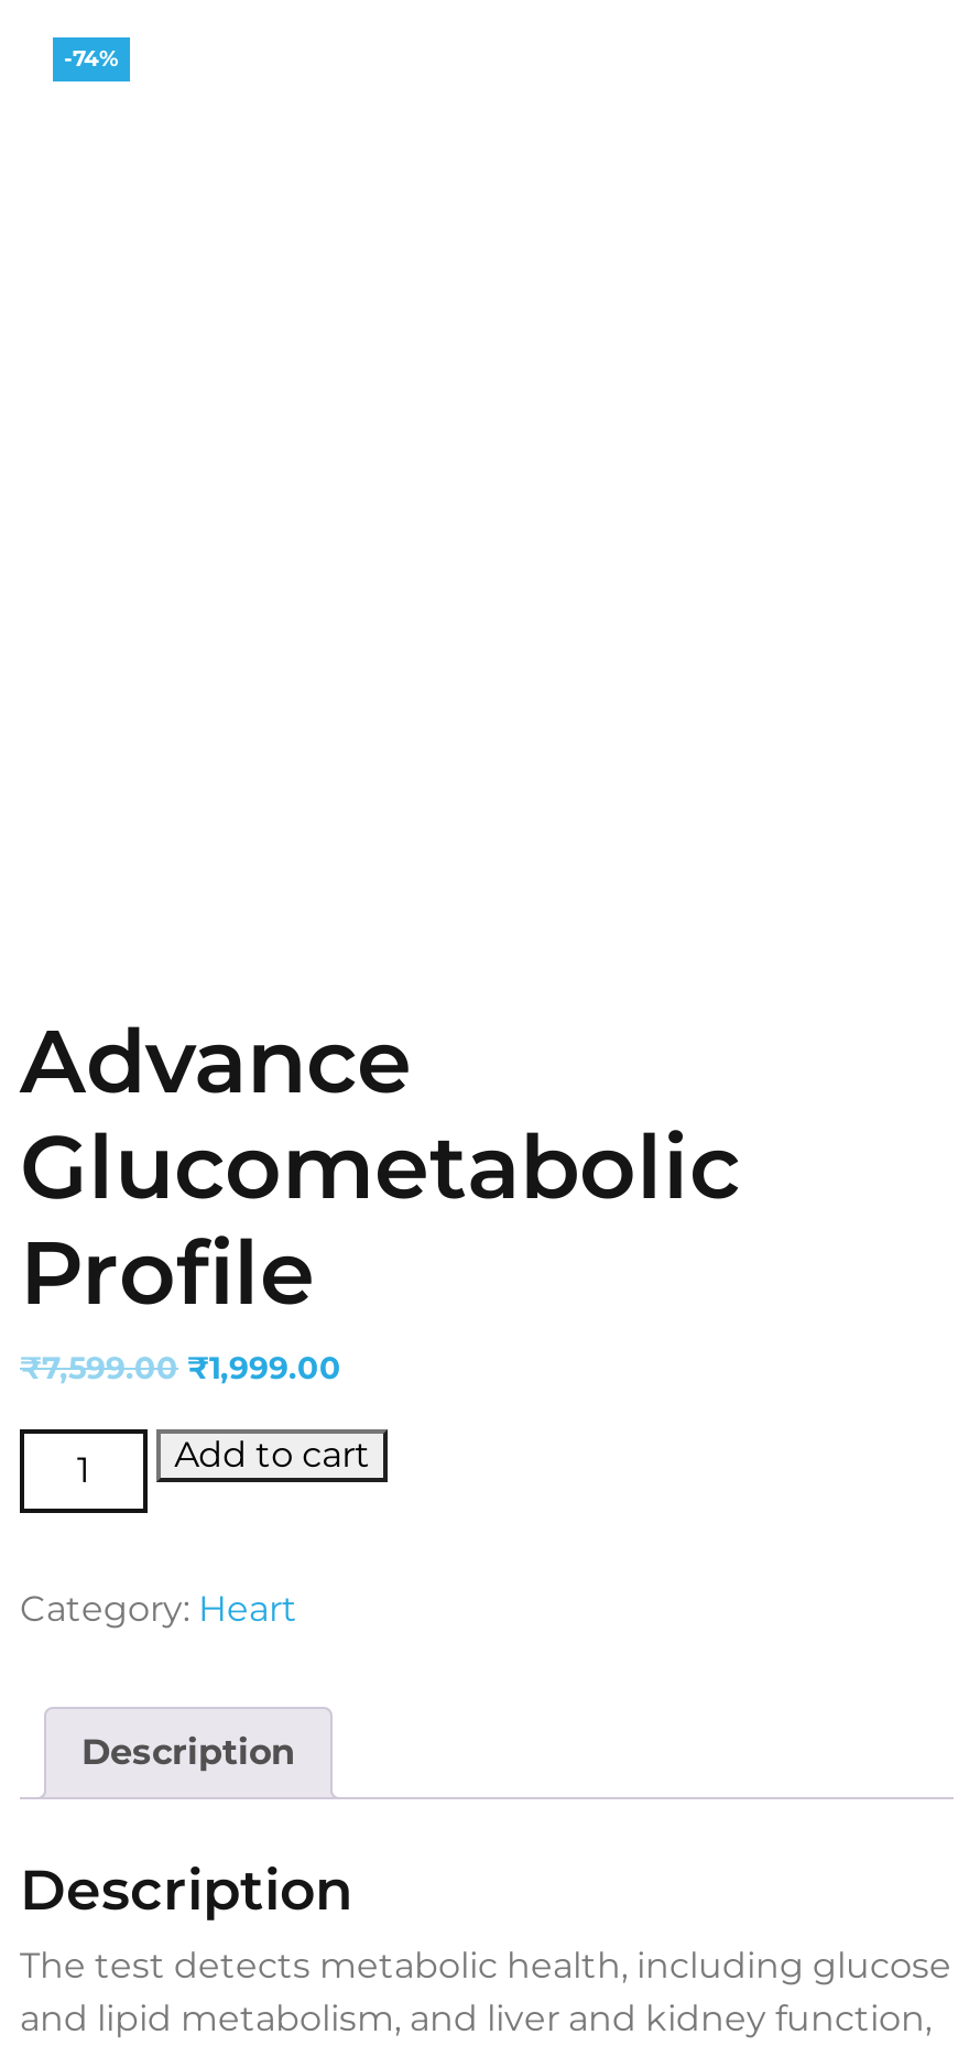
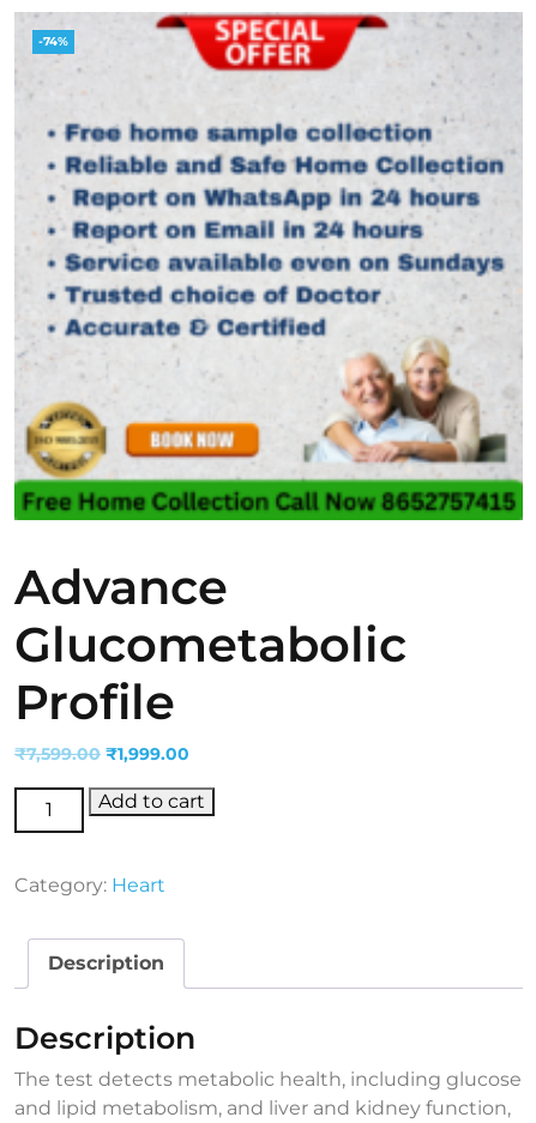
+ [image]
